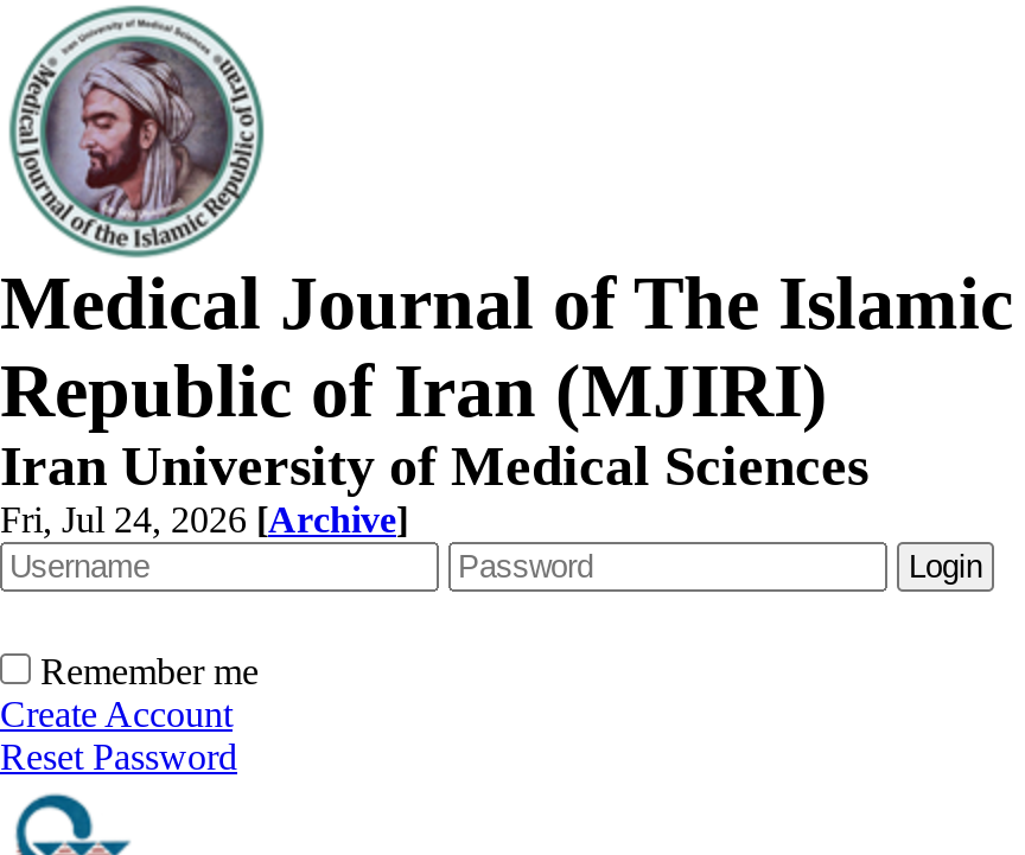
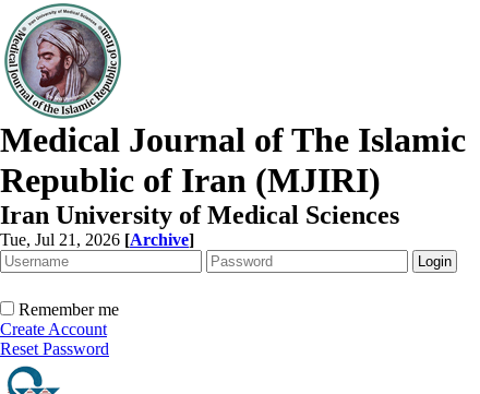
- Fri, Jul 24, 2026 [Archive]
+ Tue, Jul 21, 2026 [Archive]
